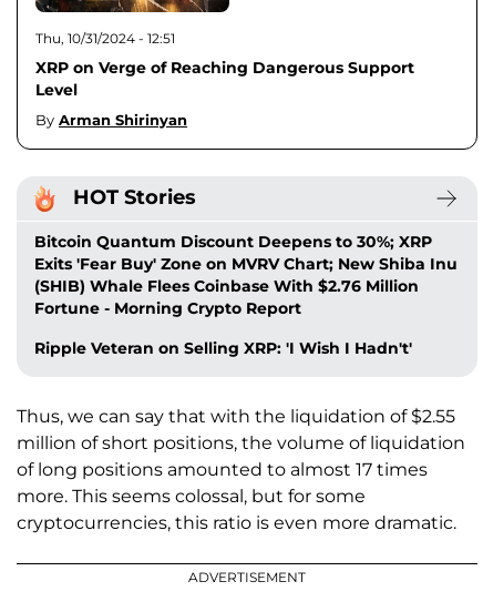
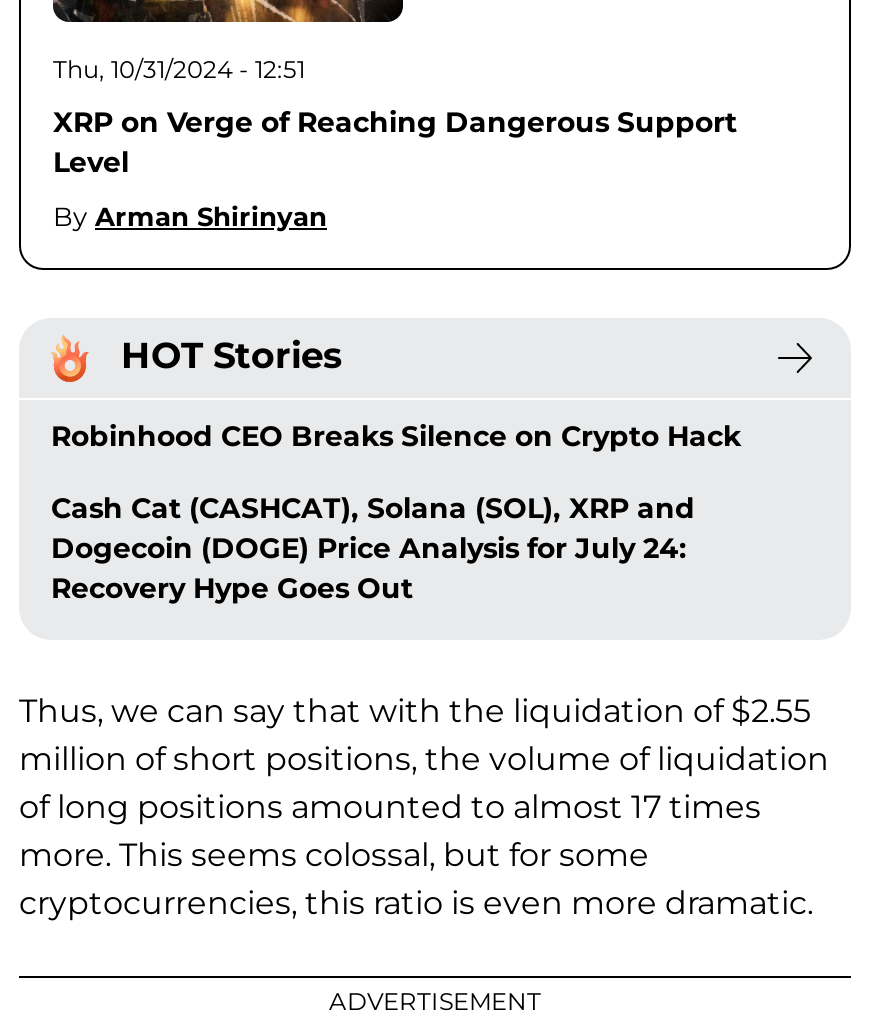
- Bitcoin Quantum Discount Deepens to 30%; XRP
- Exits 'Fear Buy' Zone on MVRV Chart; New Shiba Inu
- (SHIB) Whale Flees Coinbase With $2.76 Million
- Fortune - Morning Crypto Report
+ Robinhood CEO Breaks Silence on Crypto Hack

- Ripple Veteran on Selling XRP: 'I Wish I Hadn't'
+ Cash Cat (CASHCAT), Solana (SOL), XRP and
+ Dogecoin (DOGE) Price Analysis for July 24:
+ Recovery Hype Goes Out
